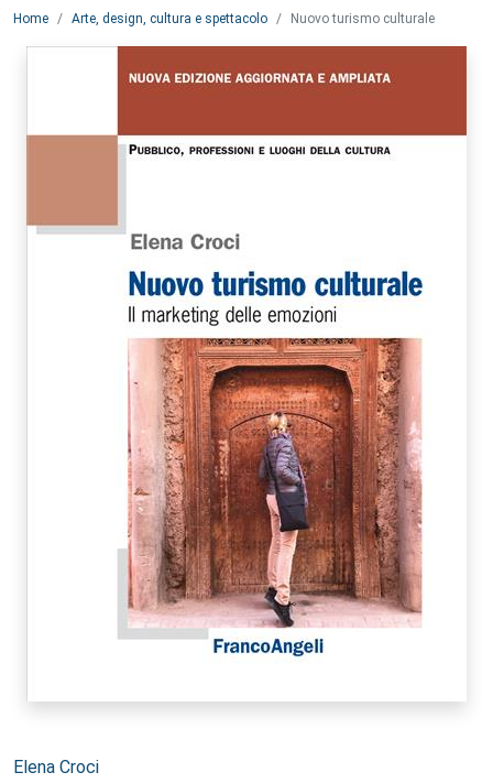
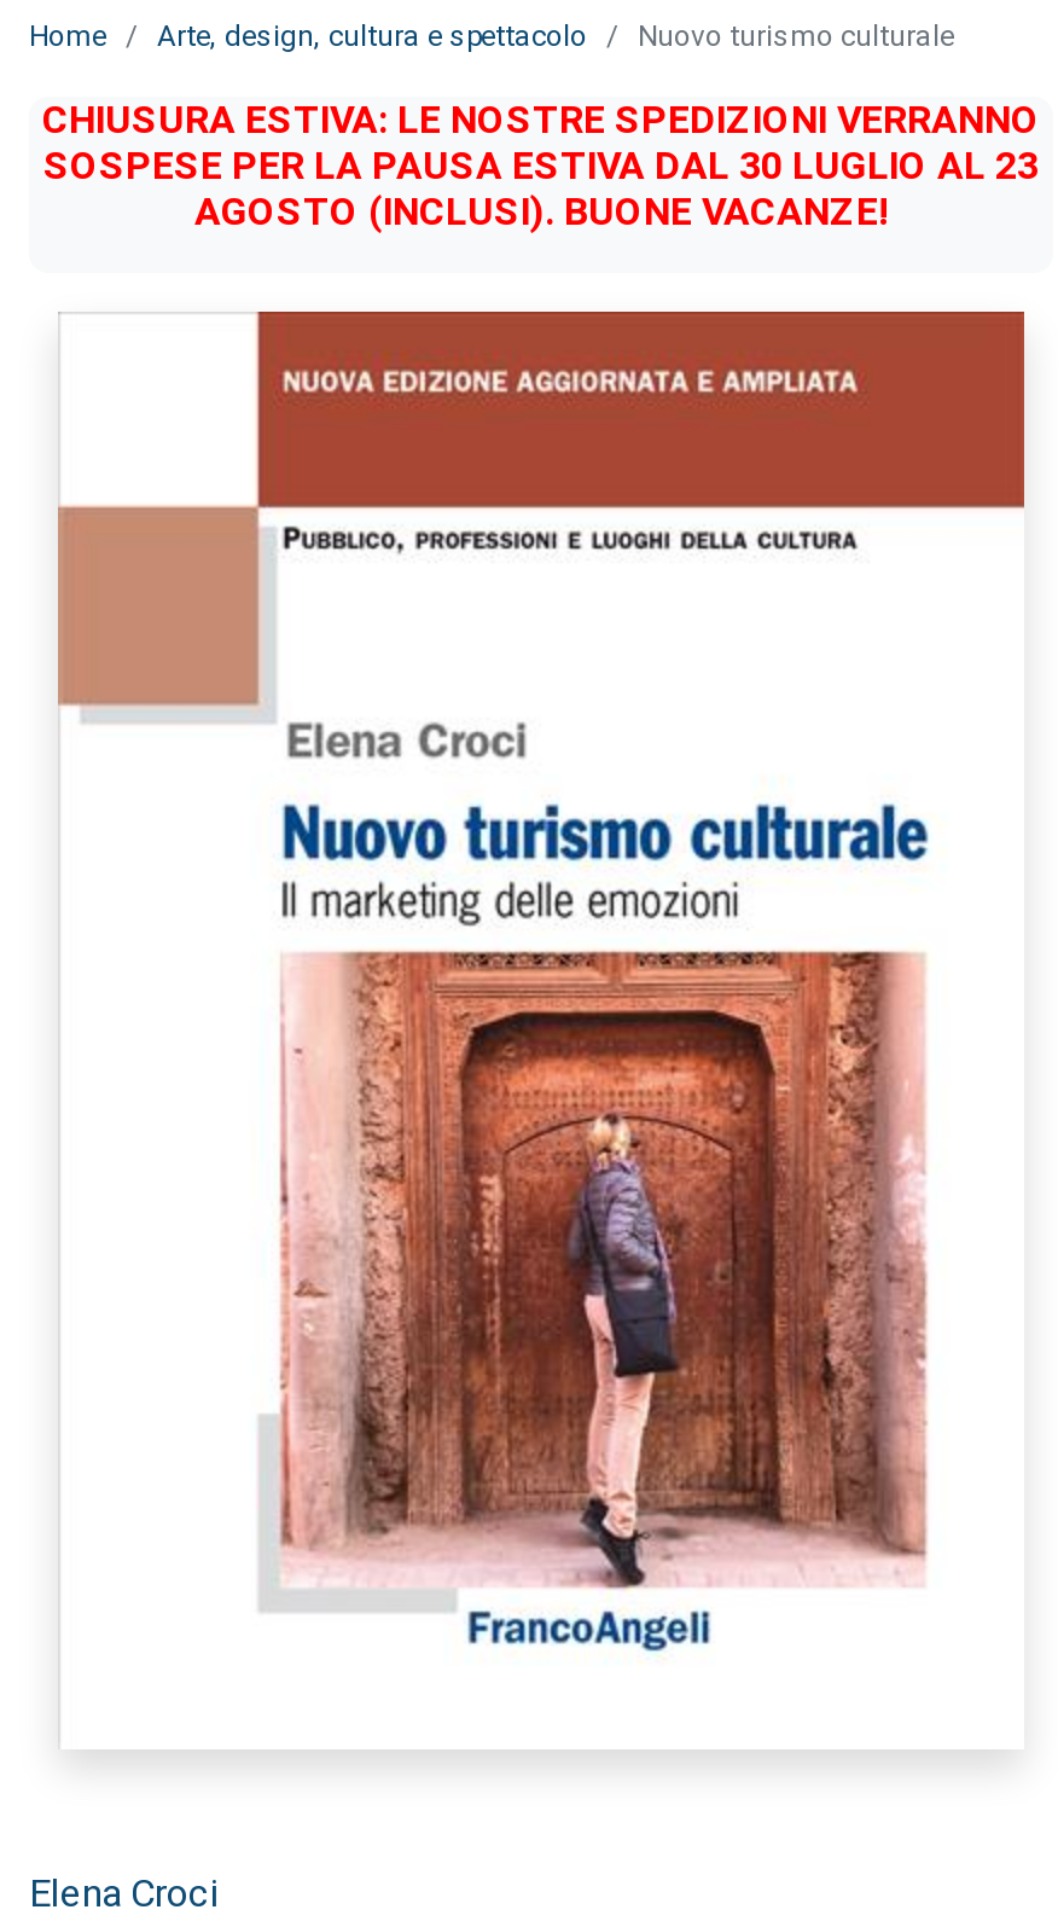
+ CHIUSURA ESTIVA: LE NOSTRE SPEDIZIONI VERRANNO
+ SOSPESE PER LA PAUSA ESTIVA DAL 30 LUGLIO AL 23
+ AGOSTO (INCLUSI). BUONE VACANZE!
